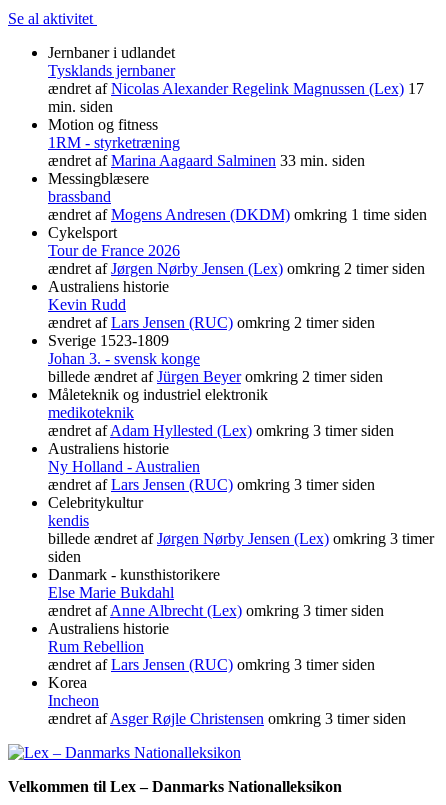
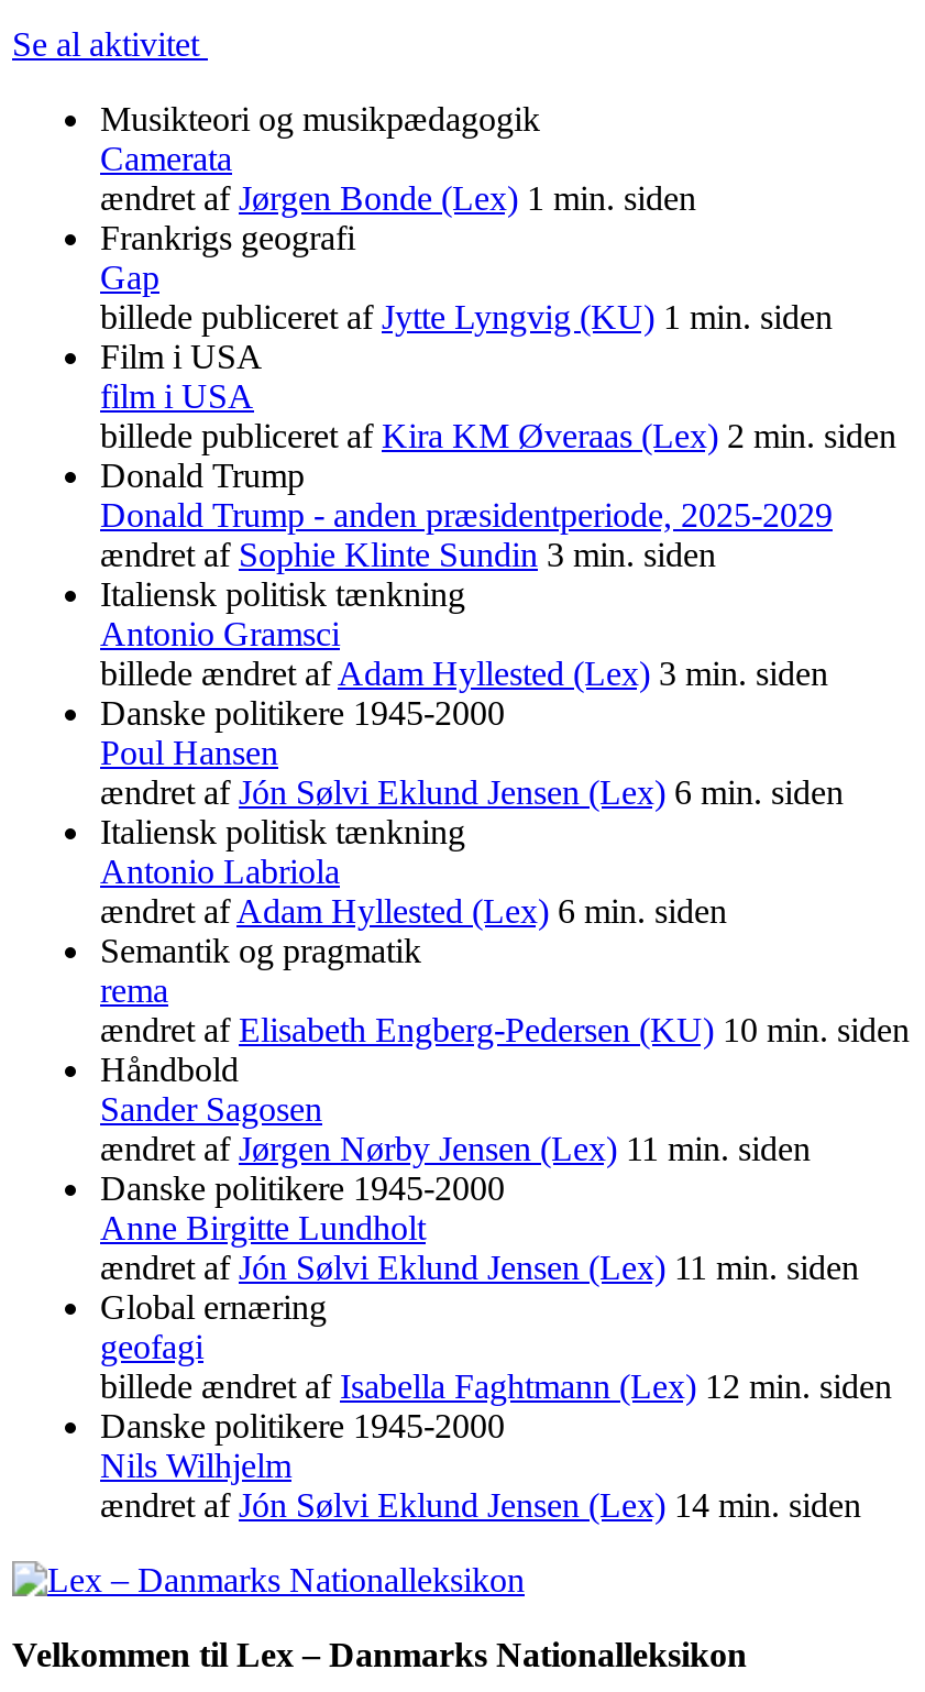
- Jernbaner i udlandet
- Tysklands jernbaner
- ændret af Nicolas Alexander Regelink Magnussen (Lex) 17
- min. siden
- Motion og fitness
- 1RM - styrketræning
- ændret af Marina Aagaard Salminen 33 min. siden
- Messingblæsere
- brassband
- ændret af Mogens Andresen (DKDM) omkring 1 time siden
- Cykelsport
- Tour de France 2026
- ændret af Jørgen Nørby Jensen (Lex) omkring 2 timer siden
- Australiens historie
- Kevin Rudd
- ændret af Lars Jensen (RUC) omkring 2 timer siden
- Sverige 1523-1809
- Johan 3. - svensk konge
- billede ændret af Jürgen Beyer omkring 2 timer siden
- Måleteknik og industriel elektronik
- medikoteknik
- ændret af Adam Hyllested (Lex) omkring 3 timer siden
- Australiens historie
- Ny Holland - Australien
- ændret af Lars Jensen (RUC) omkring 3 timer siden
- Celebritykultur
- kendis
- billede ændret af Jørgen Nørby Jensen (Lex) omkring 3 timer
- siden
- Danmark - kunsthistorikere
- Else Marie Bukdahl
- ændret af Anne Albrecht (Lex) omkring 3 timer siden
- Australiens historie
- Rum Rebellion
- ændret af Lars Jensen (RUC) omkring 3 timer siden
- Korea
- Incheon
- ændret af Asger Røjle Christensen omkring 3 timer siden
+ Musikteori og musikpædagogik
+ Camerata
+ ændret af Jørgen Bonde (Lex) 1 min. siden
+ Frankrigs geografi
+ Gap
+ billede publiceret af Jytte Lyngvig (KU) 1 min. siden
+ Film i USA
+ film i USA
+ billede publiceret af Kira KM Øveraas (Lex) 2 min. siden
+ Donald Trump
+ Donald Trump - anden præsidentperiode, 2025-2029
+ ændret af Sophie Klinte Sundin 3 min. siden
+ Italiensk politisk tænkning
+ Antonio Gramsci
+ billede ændret af Adam Hyllested (Lex) 3 min. siden
+ Danske politikere 1945-2000
+ Poul Hansen
+ ændret af Jón Sølvi Eklund Jensen (Lex) 6 min. siden
+ Italiensk politisk tænkning
+ Antonio Labriola
+ ændret af Adam Hyllested (Lex) 6 min. siden
+ Semantik og pragmatik
+ rema
+ ændret af Elisabeth Engberg-Pedersen (KU) 10 min. siden
+ Håndbold
+ Sander Sagosen
+ ændret af Jørgen Nørby Jensen (Lex) 11 min. siden
+ Danske politikere 1945-2000
+ Anne Birgitte Lundholt
+ ændret afJón Sølvi Eklund Jensen (Lex) 11 min. siden
+ Global ernæring
+ geofagi
+ billede ændret af Isabella Faghtmann (Lex) 12 min. siden
+ Danske politikere 1945-2000
+ Nils Wilhjelm
+ ændret afJón Sølvi Eklund Jensen (Lex) 14 min. siden
